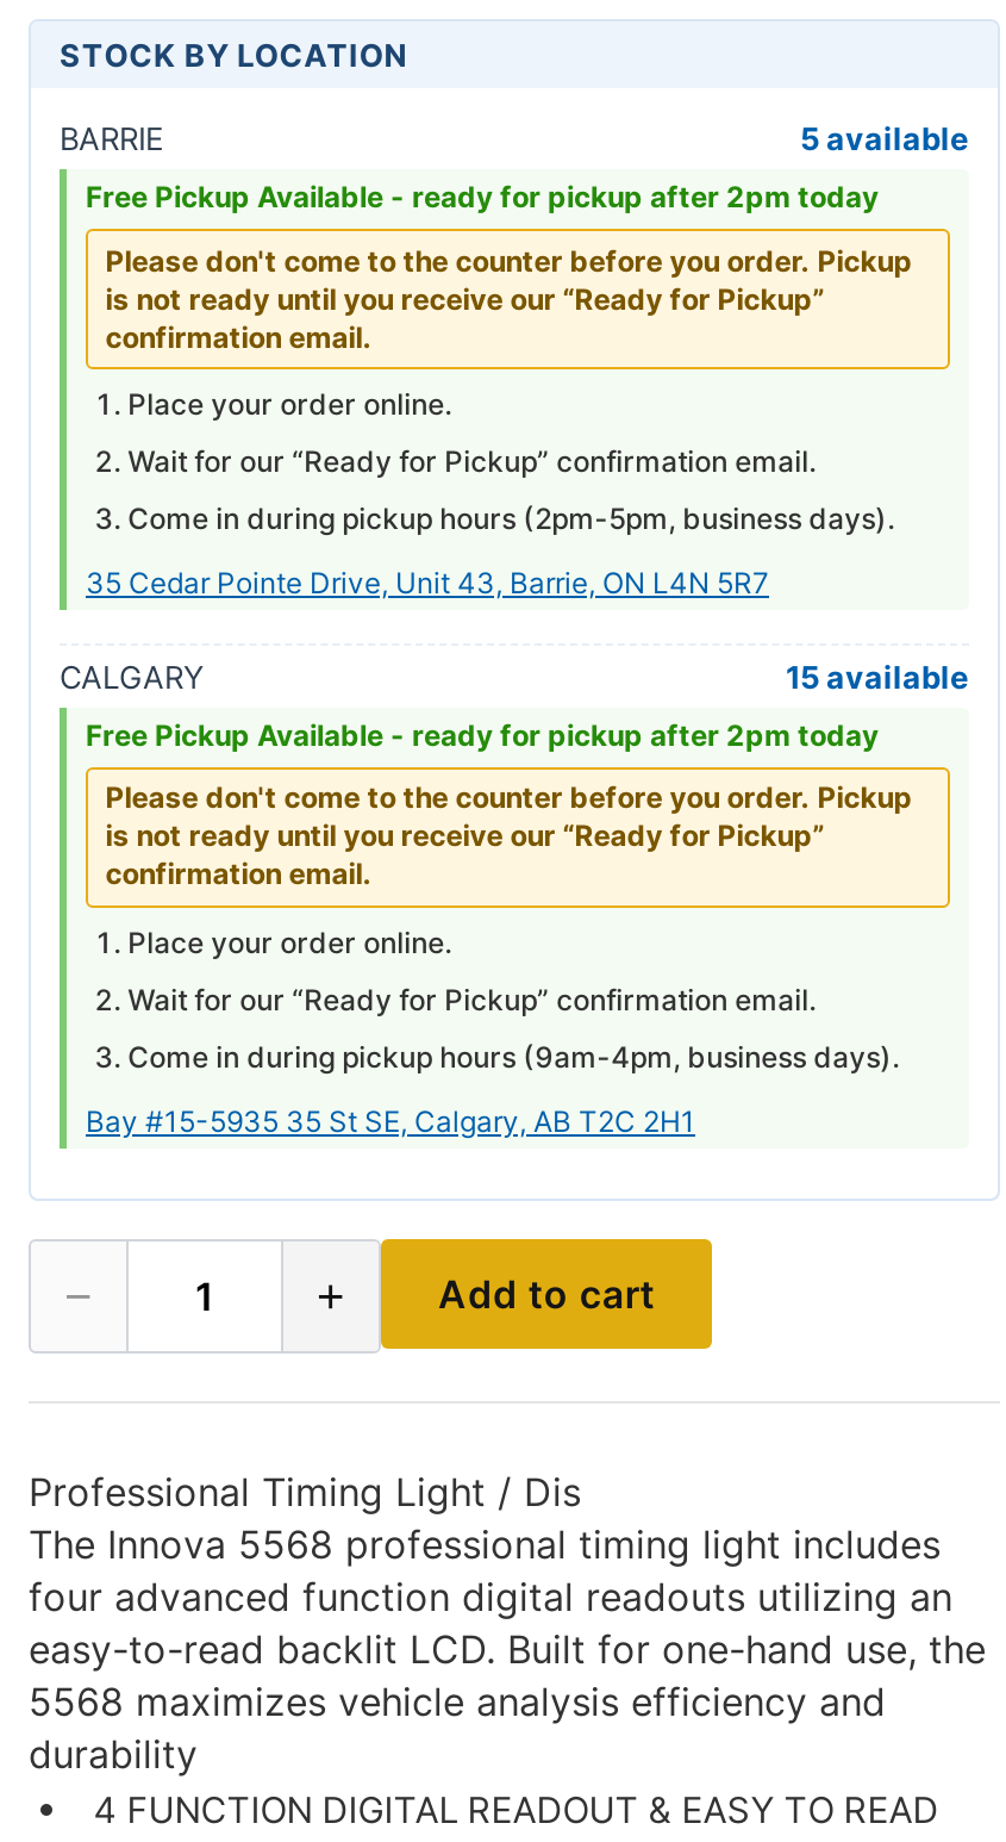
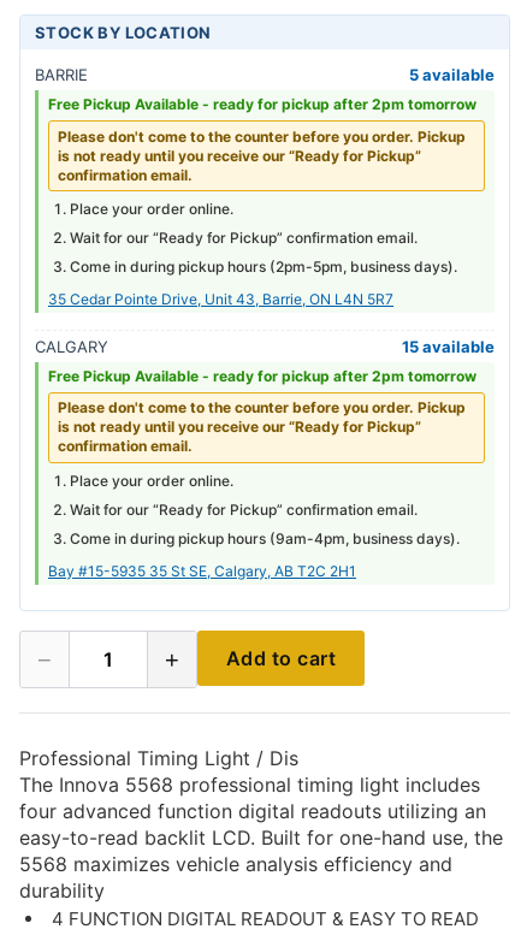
- Free Pickup Available - ready for pickup after 2pm today
+ Free Pickup Available - ready for pickup after 2pm tomorrow

- Free Pickup Available - ready for pickup after 2pm today
+ Free Pickup Available - ready for pickup after 2pm tomorrow
